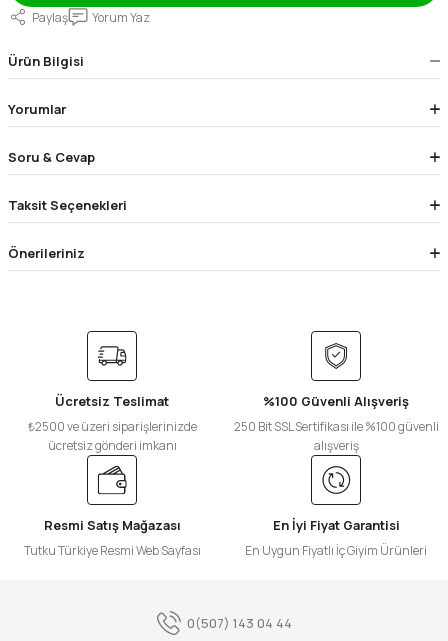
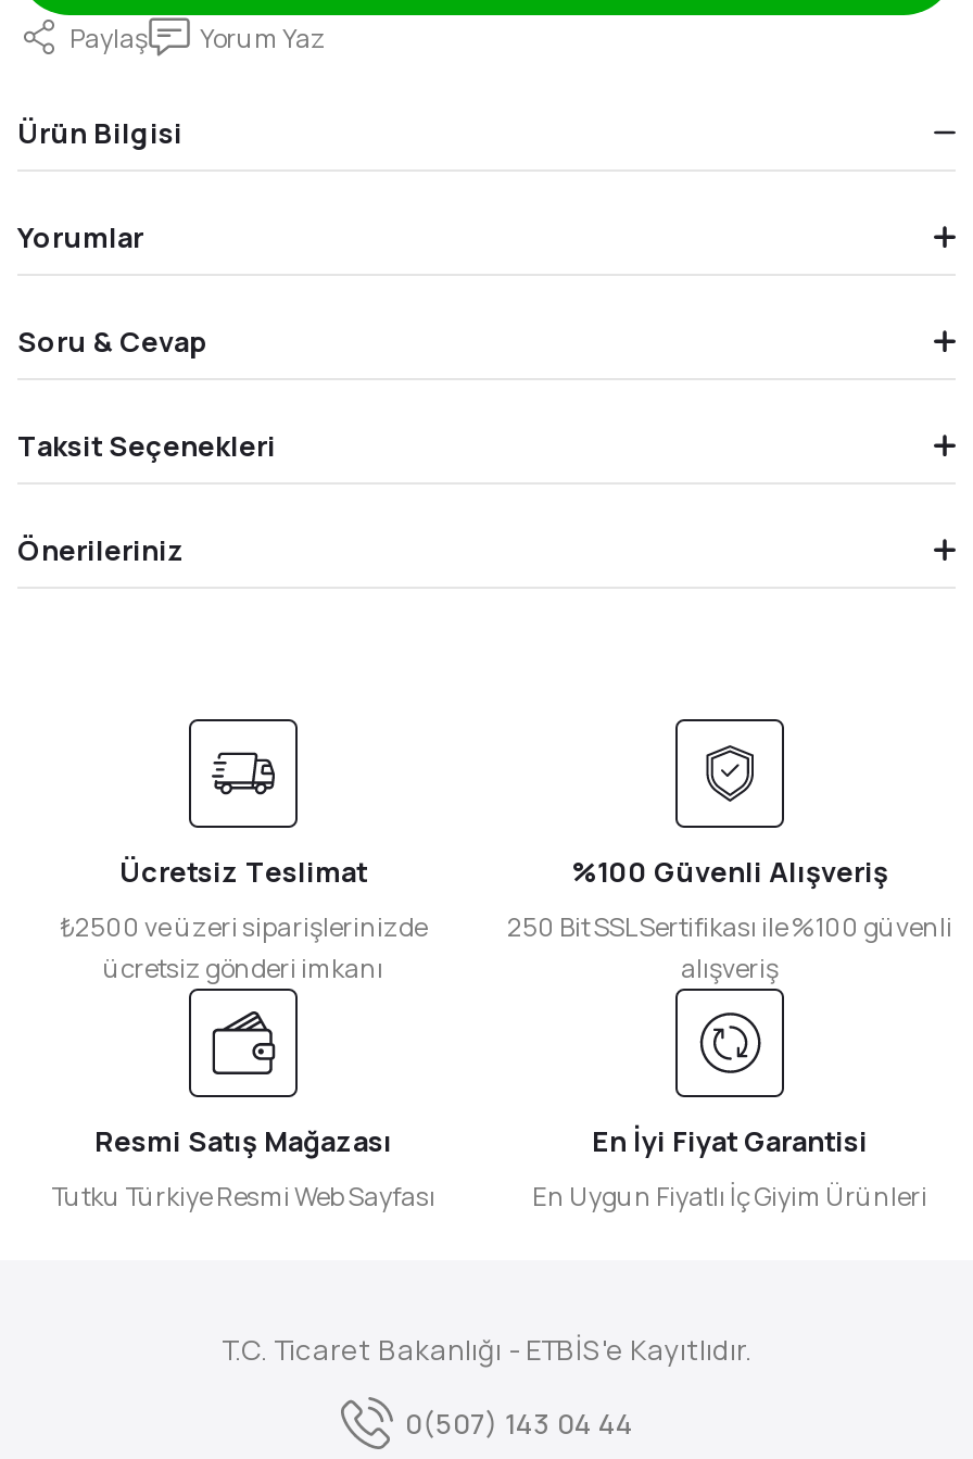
+ T.C. Ticaret Bakanlığı - ETBİS'e Kayıtlıdır.
